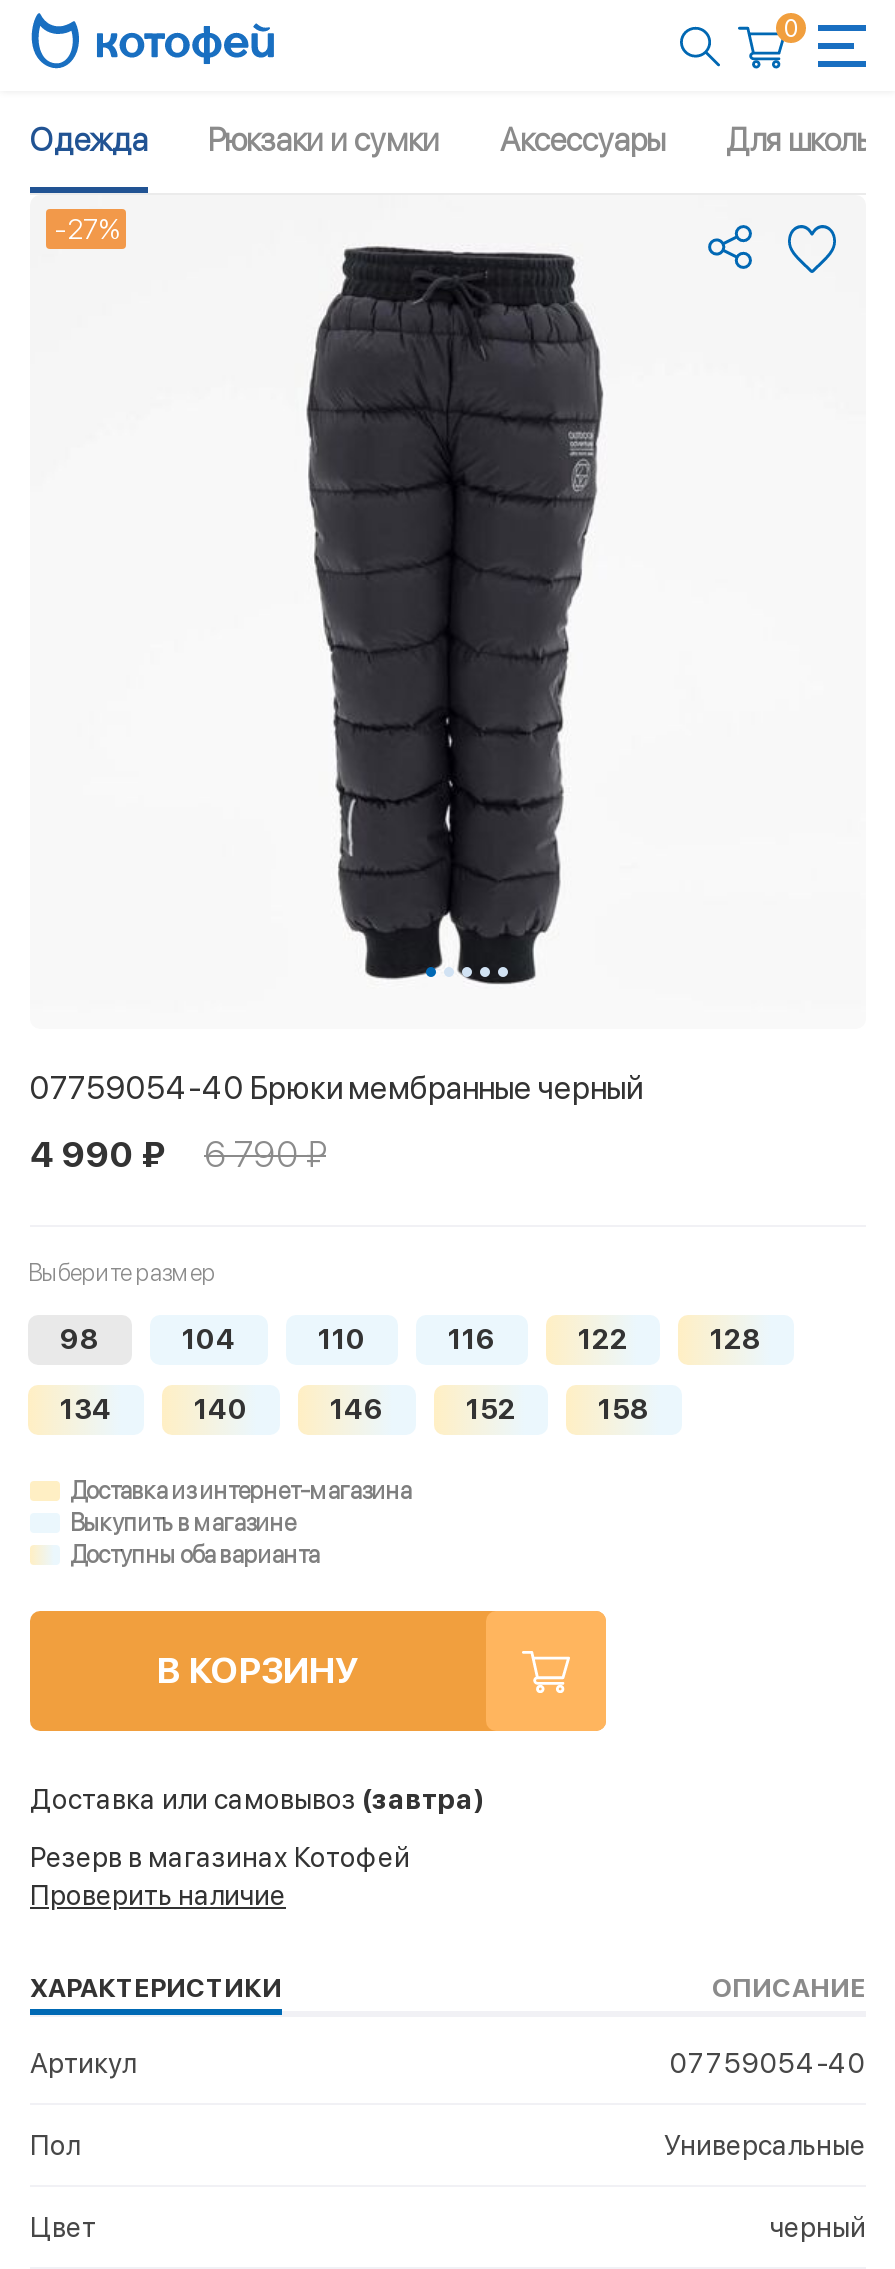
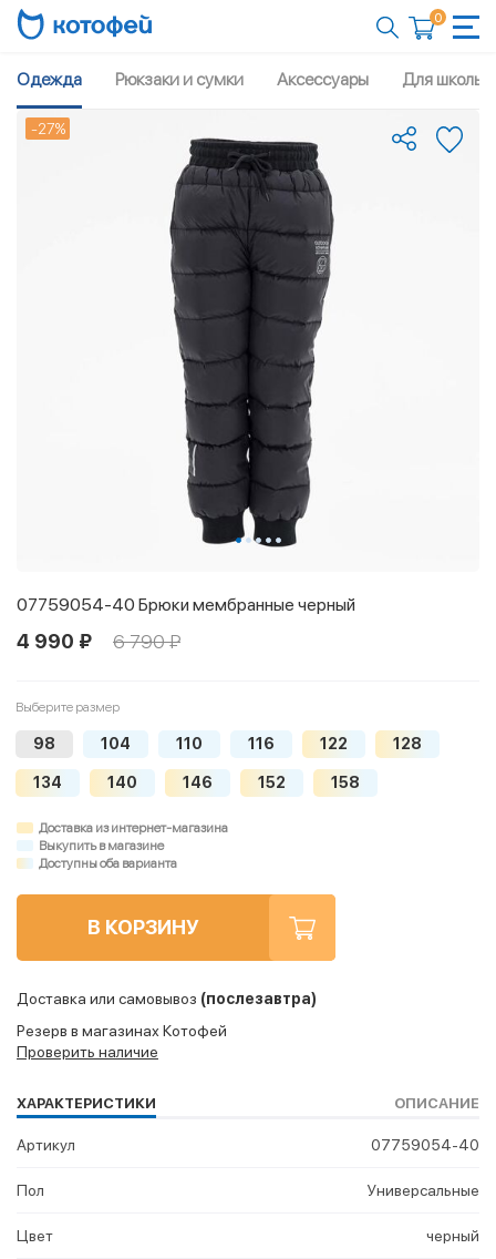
- Доставка или самовывоз (завтра)
+ Доставка или самовывоз (послезавтра)
